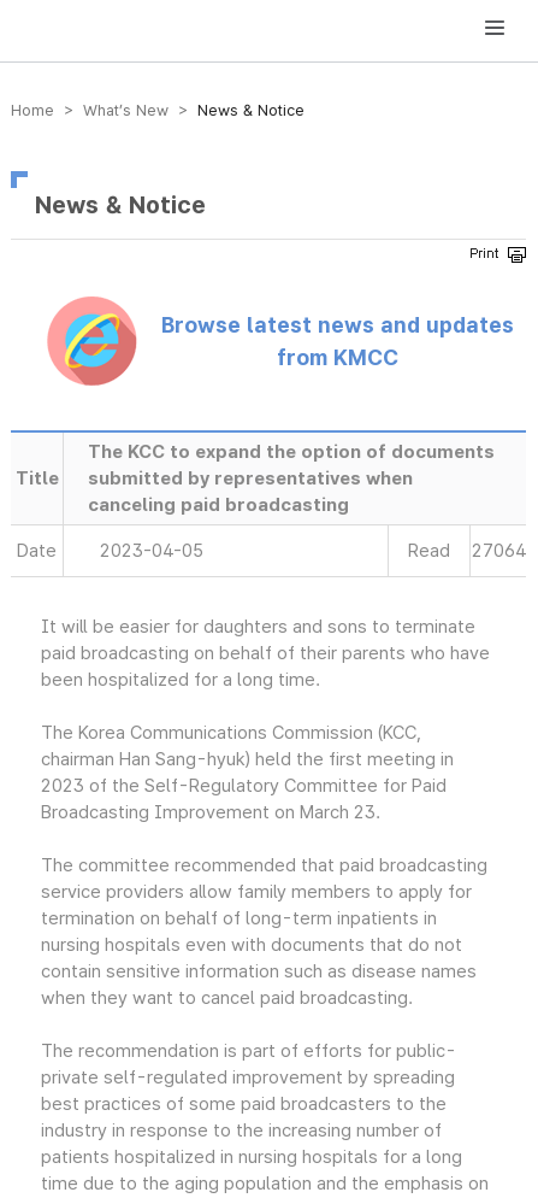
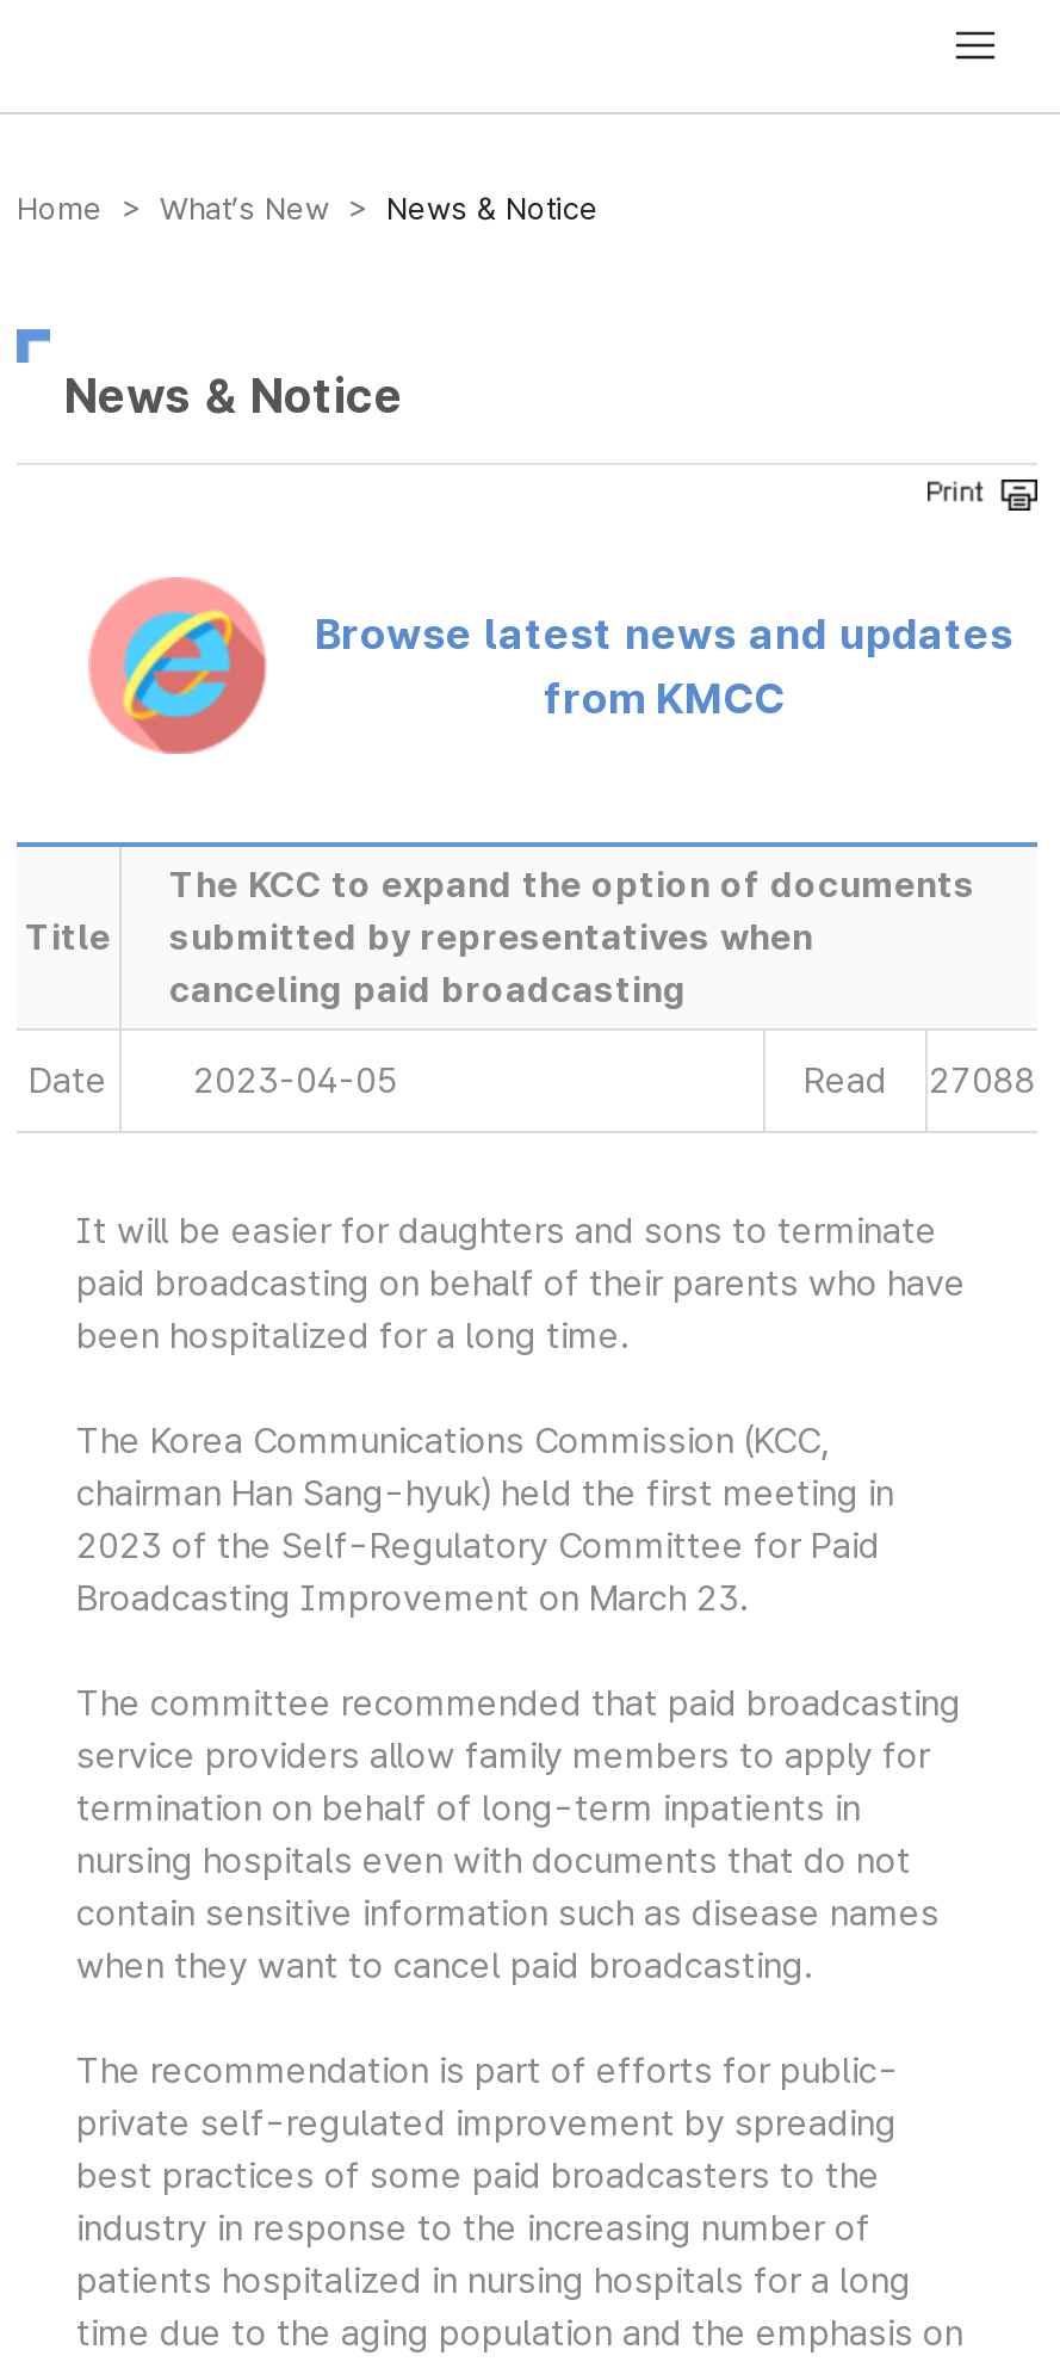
- Read 27064
+ Read 27088
